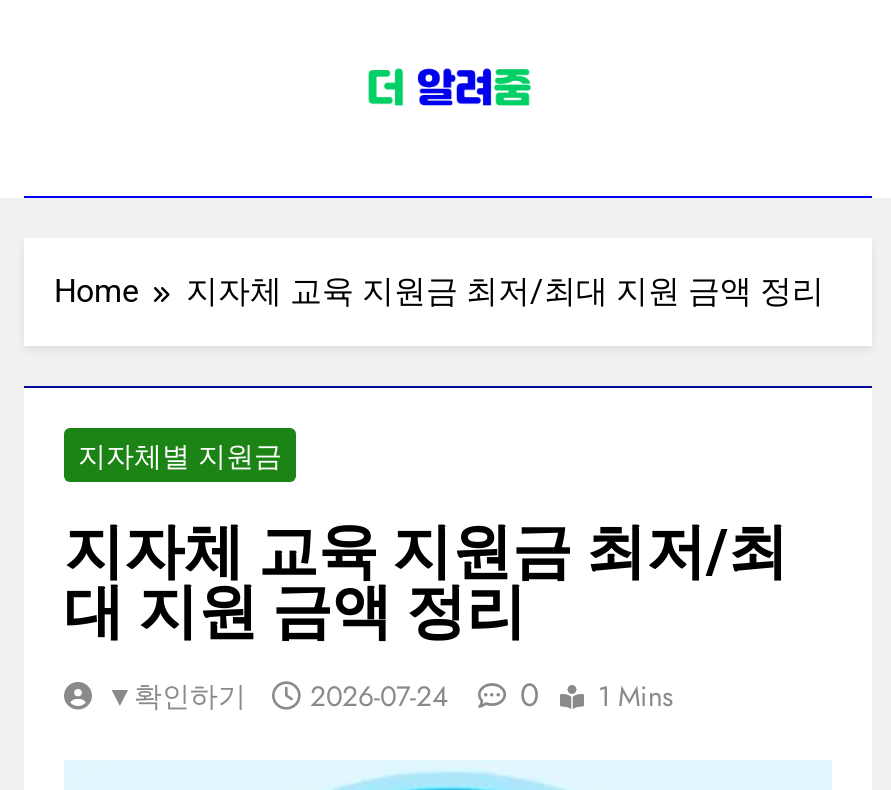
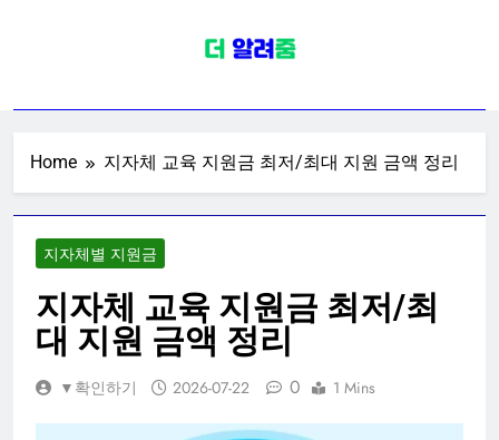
- 2026-07-24
+ 2026-07-22
